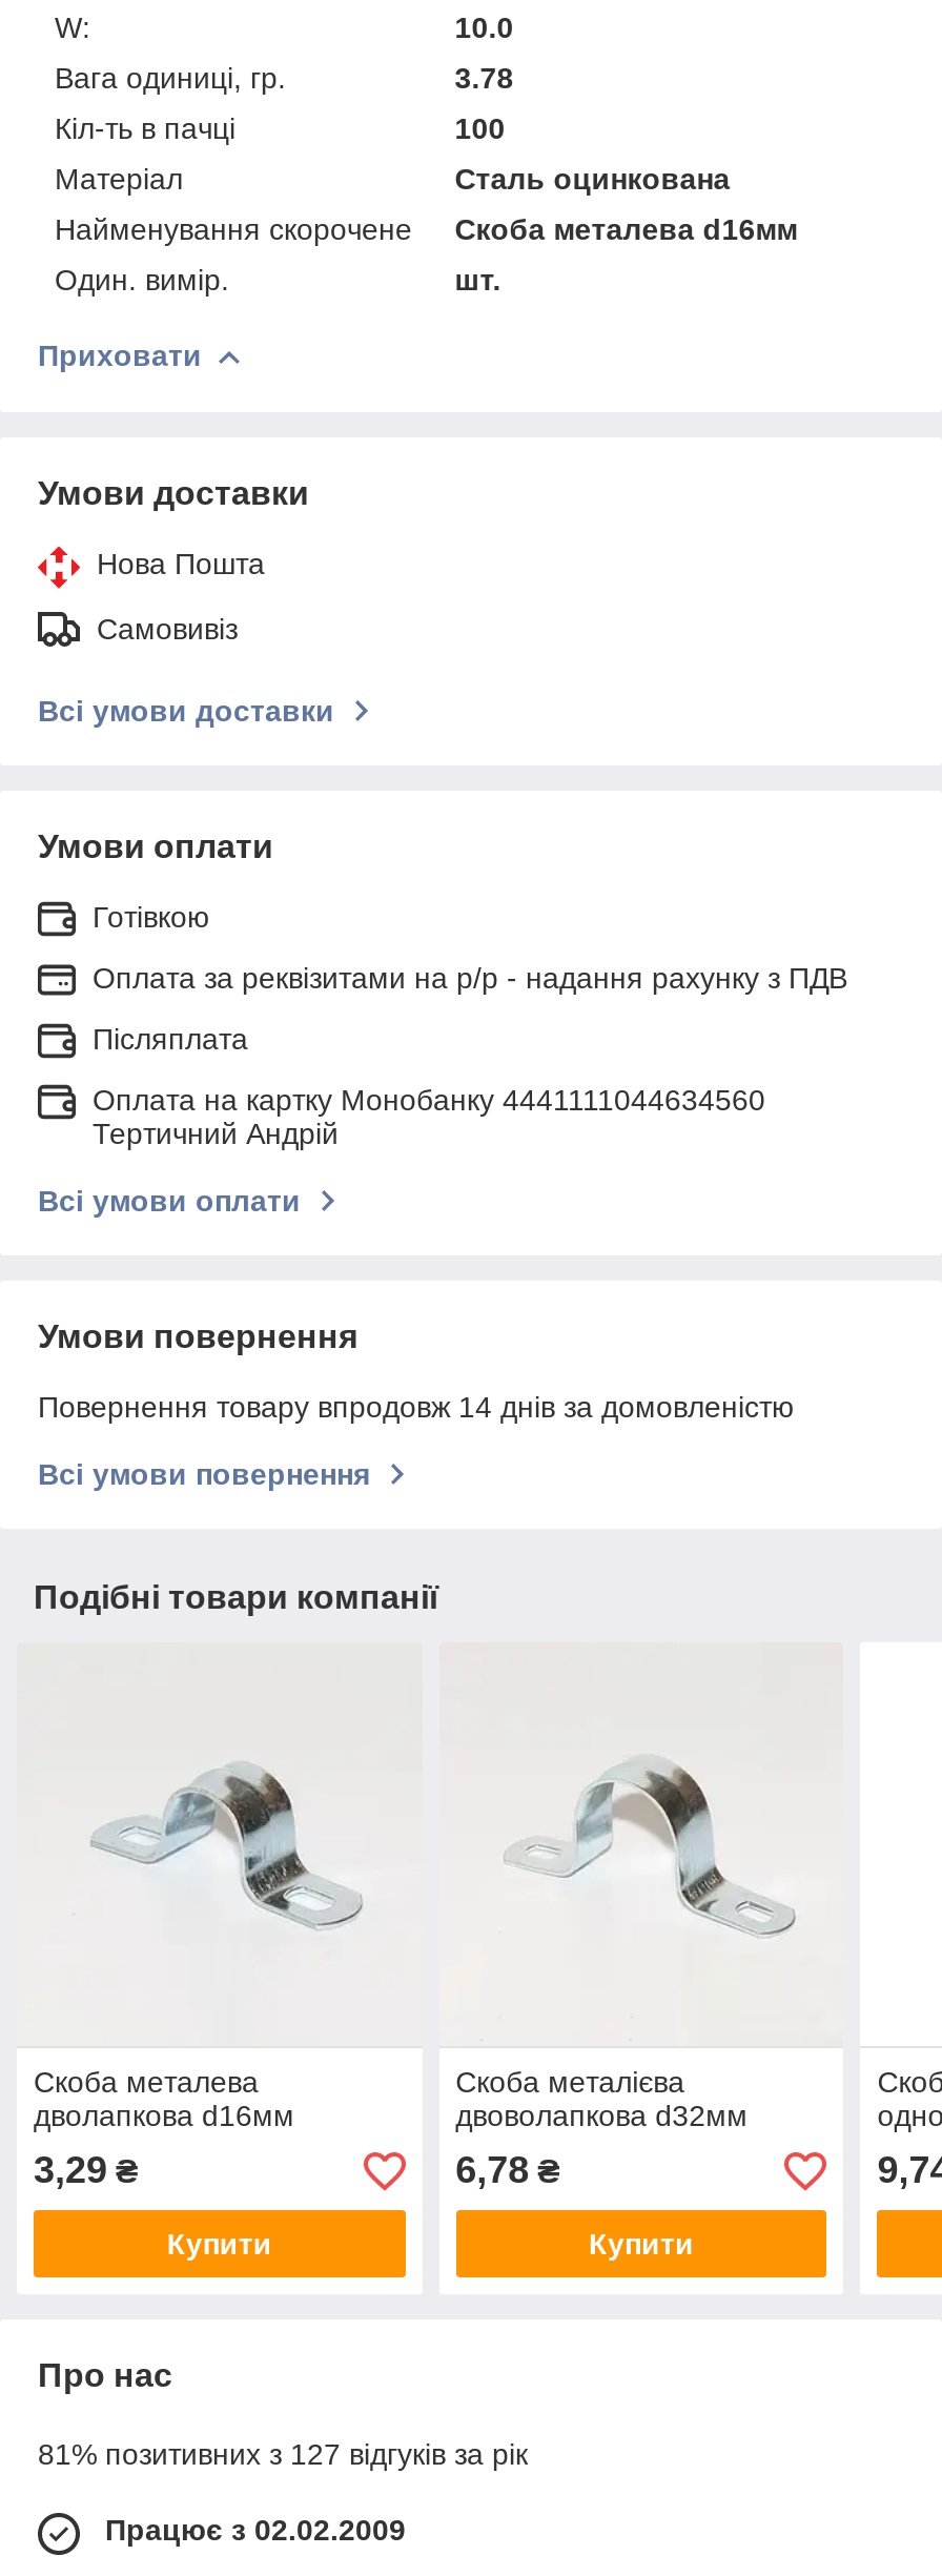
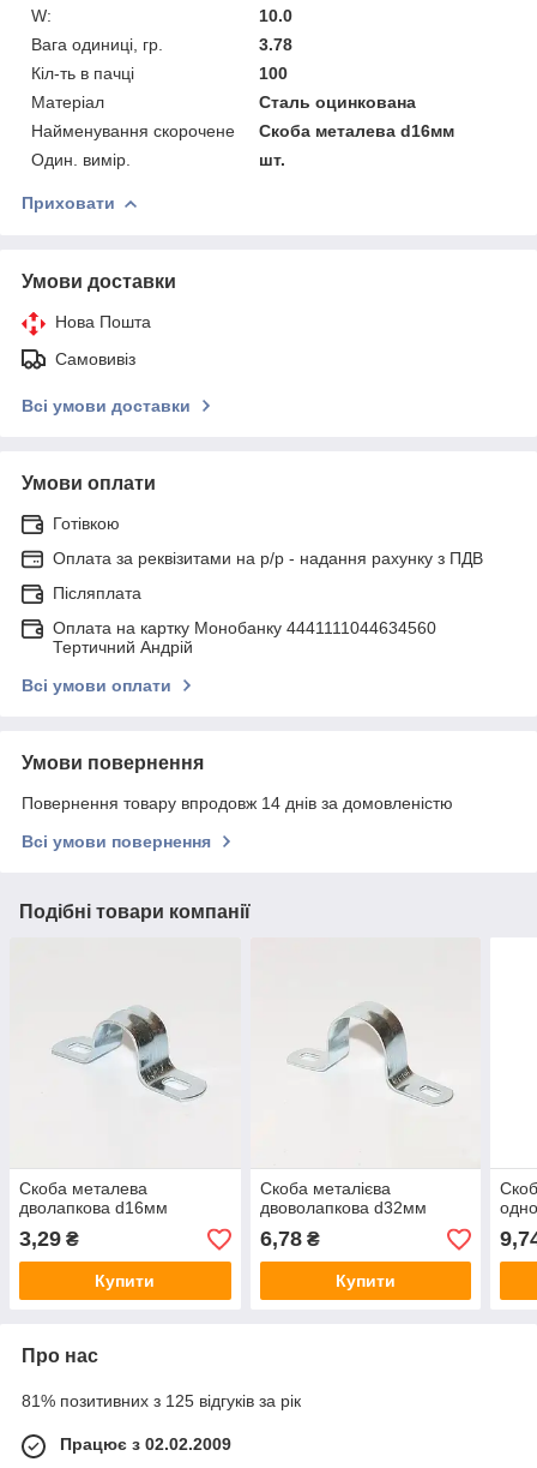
- 81% позитивних з 127 відгуків за рік
+ 81% позитивних з 125 відгуків за рік
